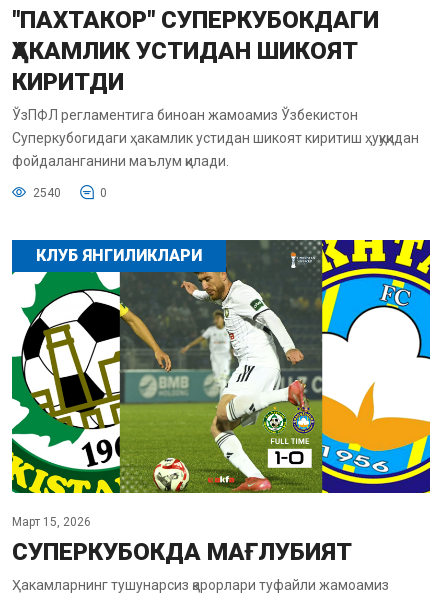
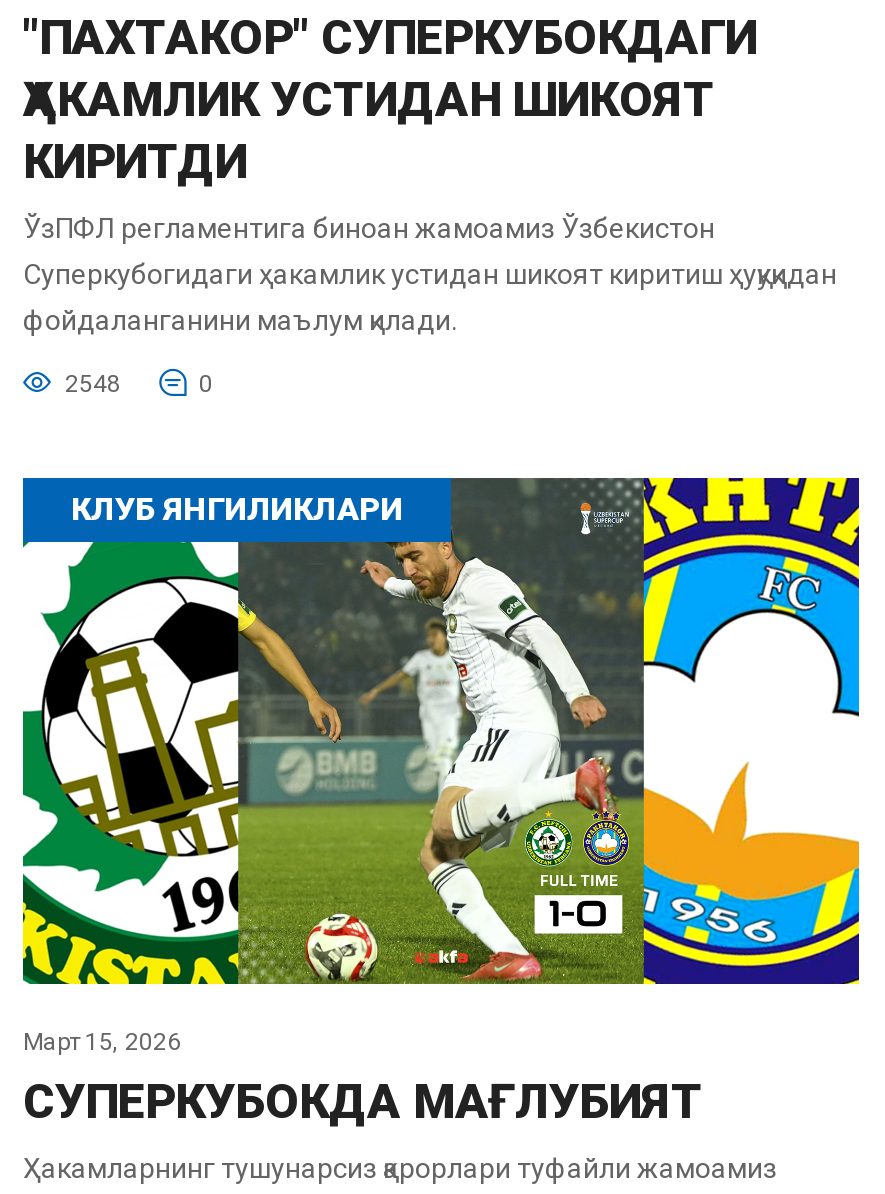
- 2540
+ 2548
